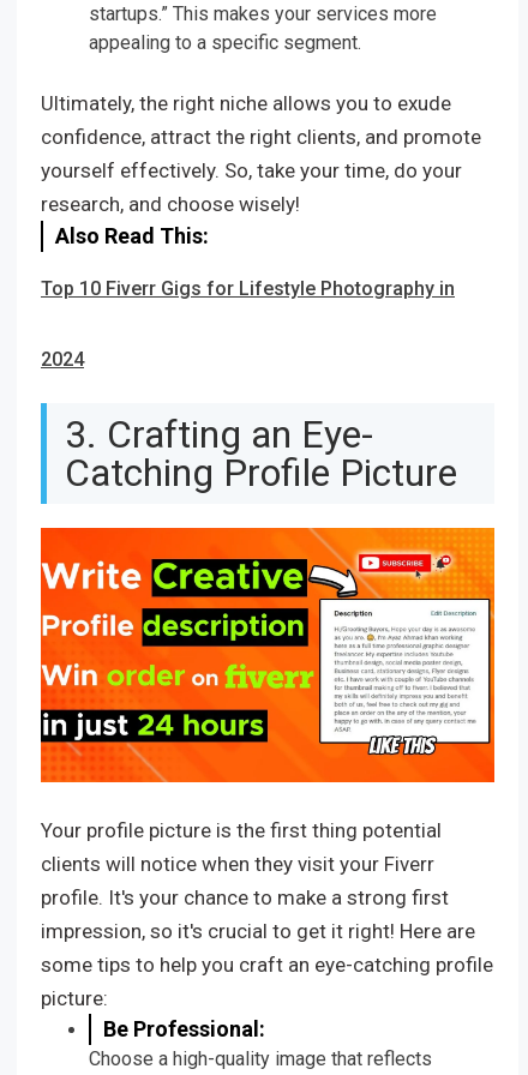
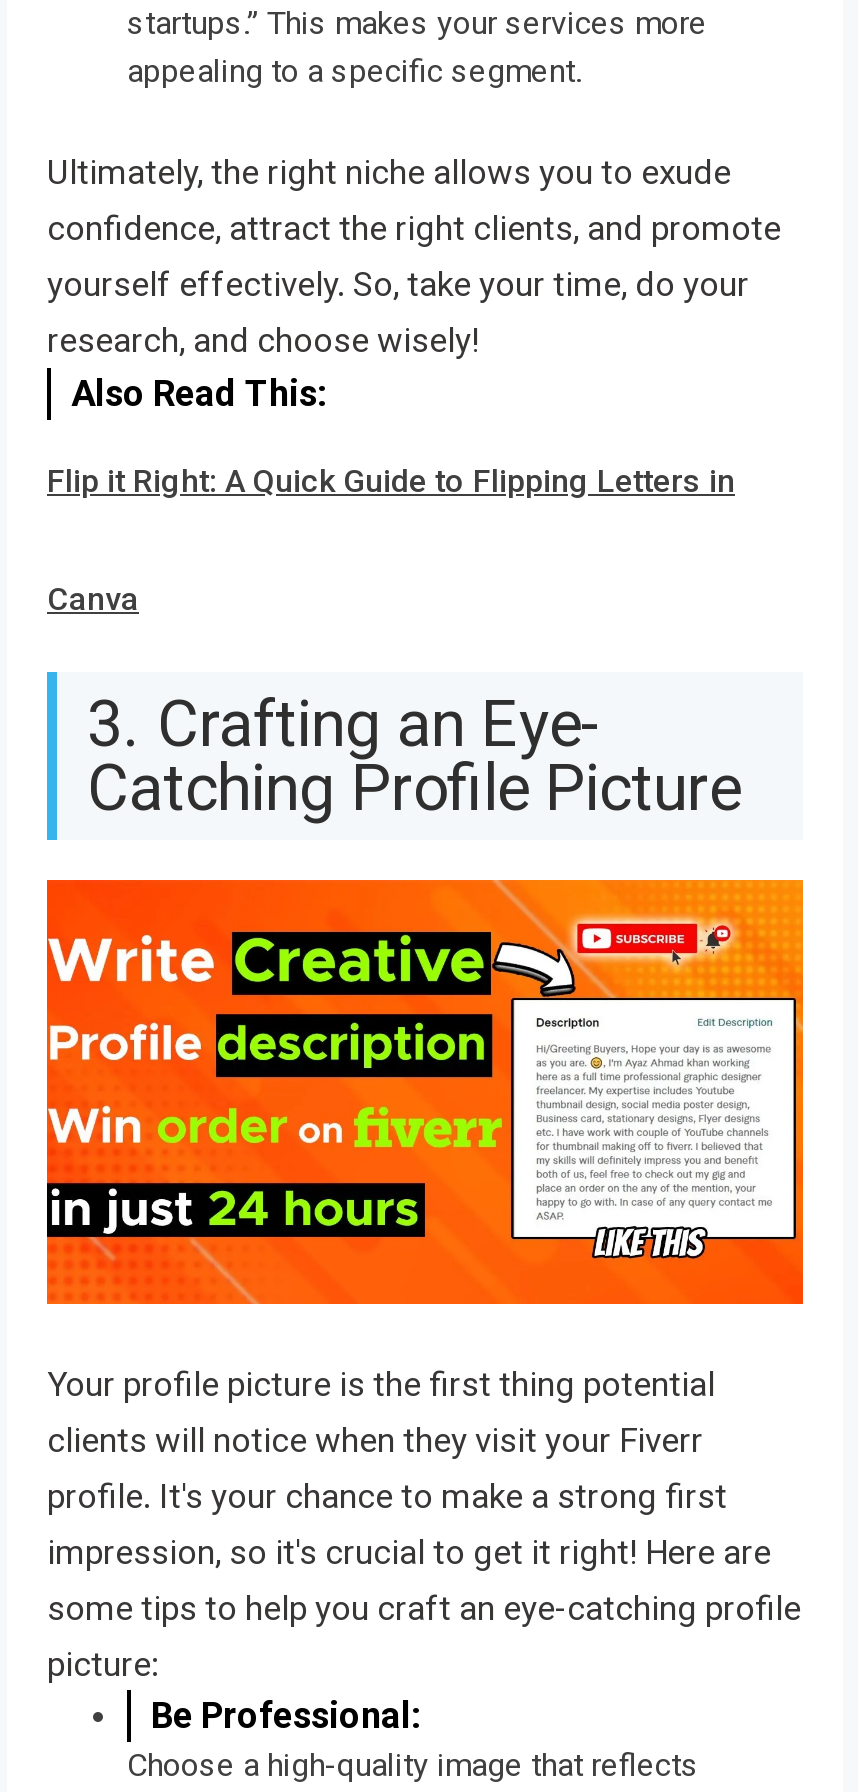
- Top 10 Fiverr Gigs for Lifestyle Photography in
+ Flip it Right: A Quick Guide to Flipping Letters in

- 2024
+ Canva
